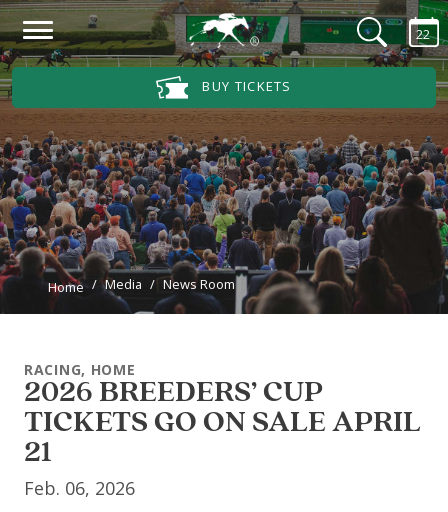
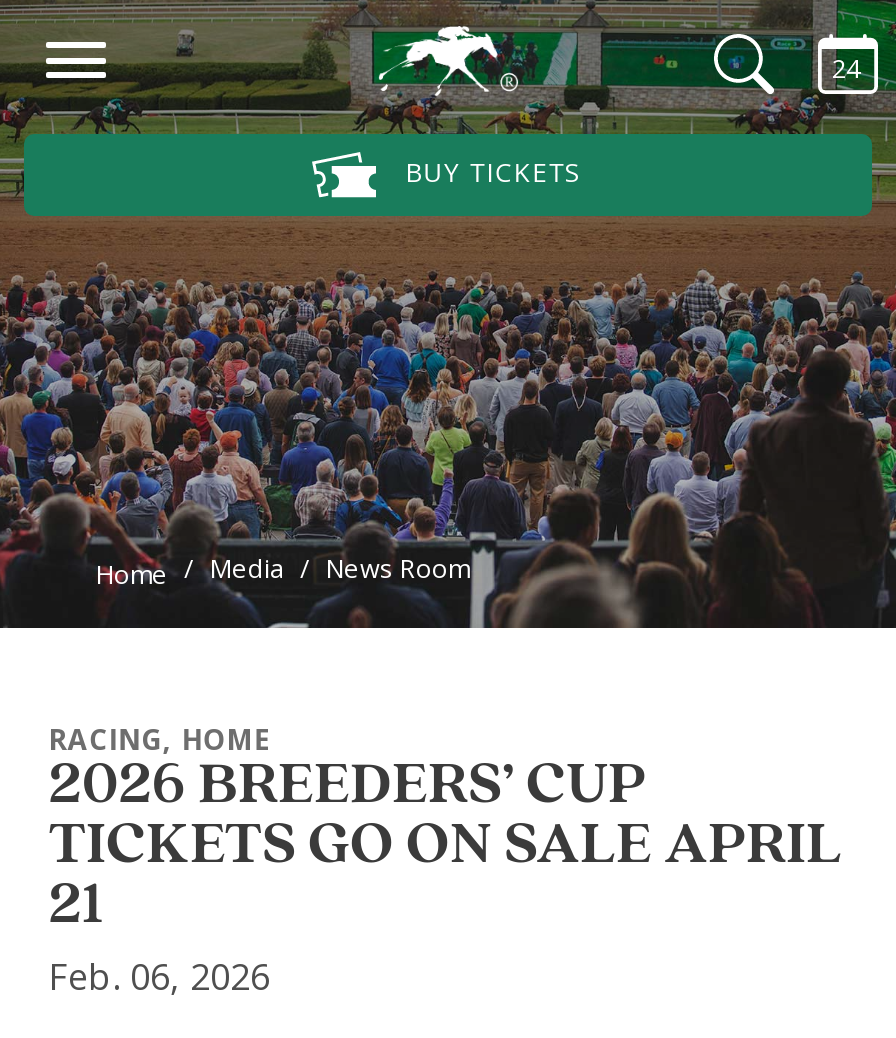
- 22
+ 24
